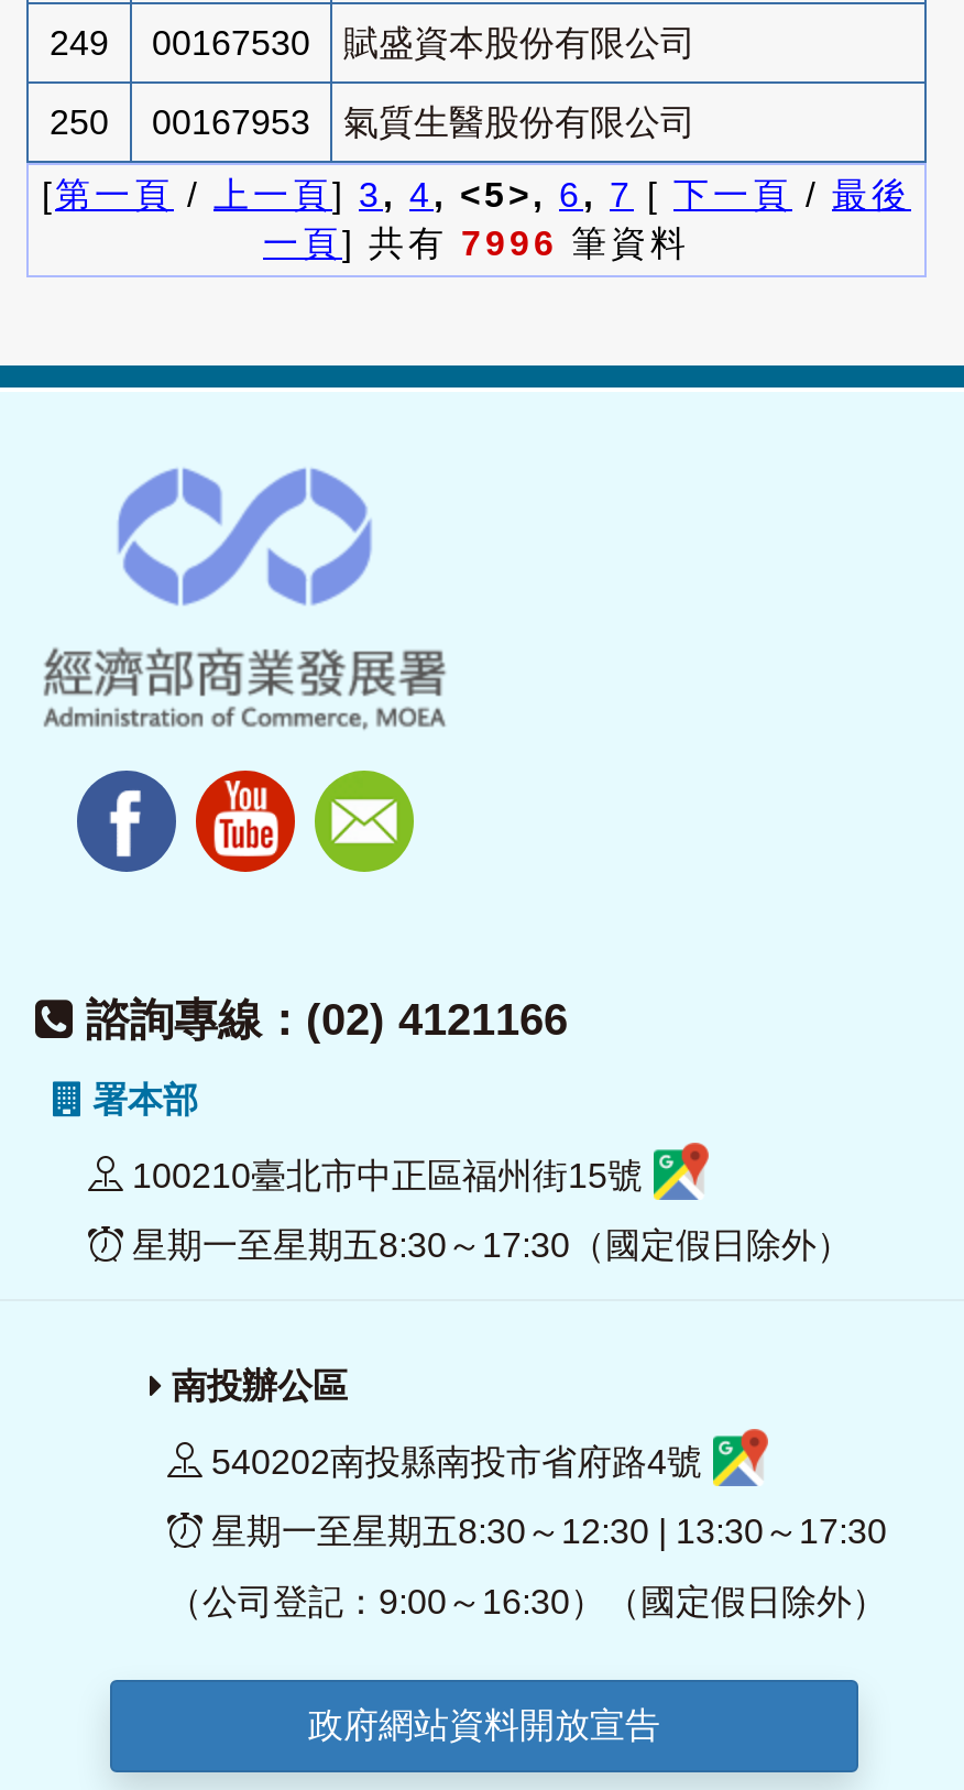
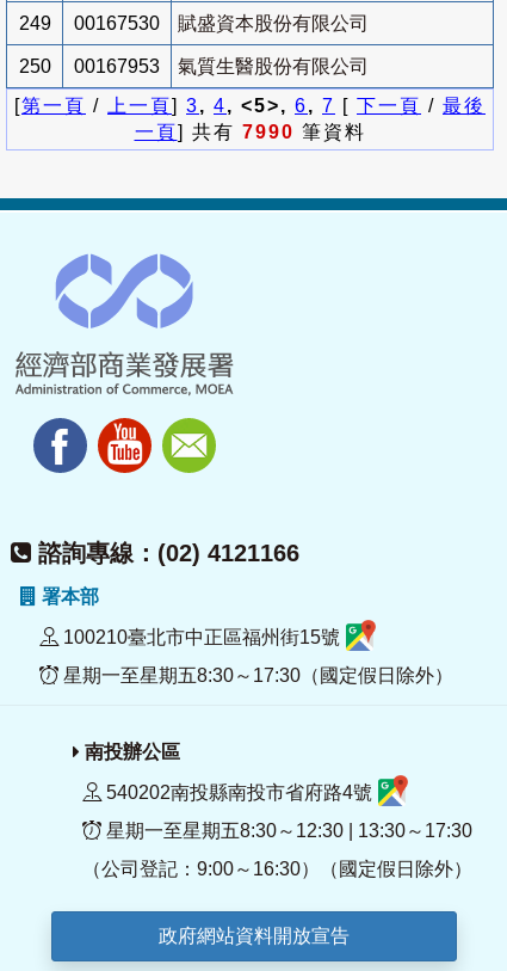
- 一頁] 共有7996筆資料
+ 一頁] 共有7990筆資料
